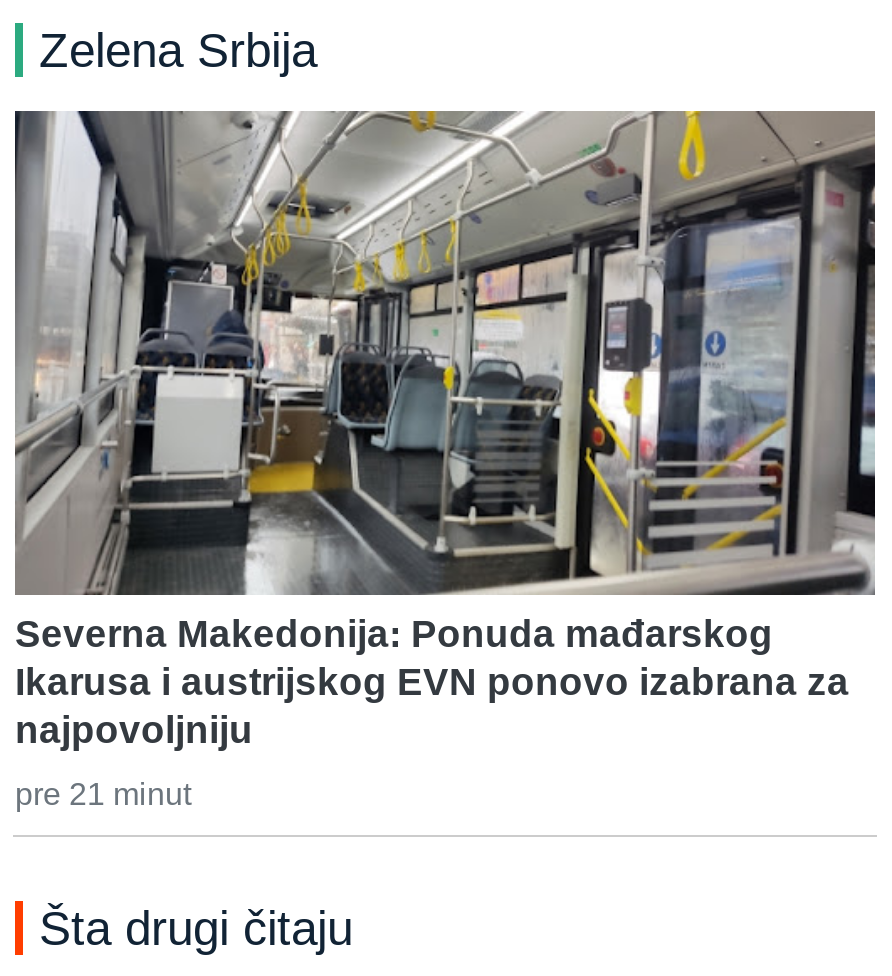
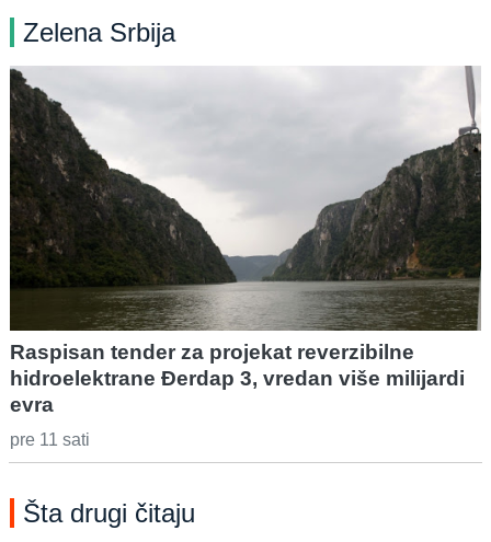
- [image]
- Severna Makedonija: Ponuda mađarskog
- Ikarusa i austrijskog EVN ponovo izabrana za
- najpovoljniju
+ [image]
+ Raspisan tender za projekat reverzibilne
+ hidroelektrane Đerdap 3, vredan više milijardi
+ evra

- pre 21 minut
+ pre 11 sati
